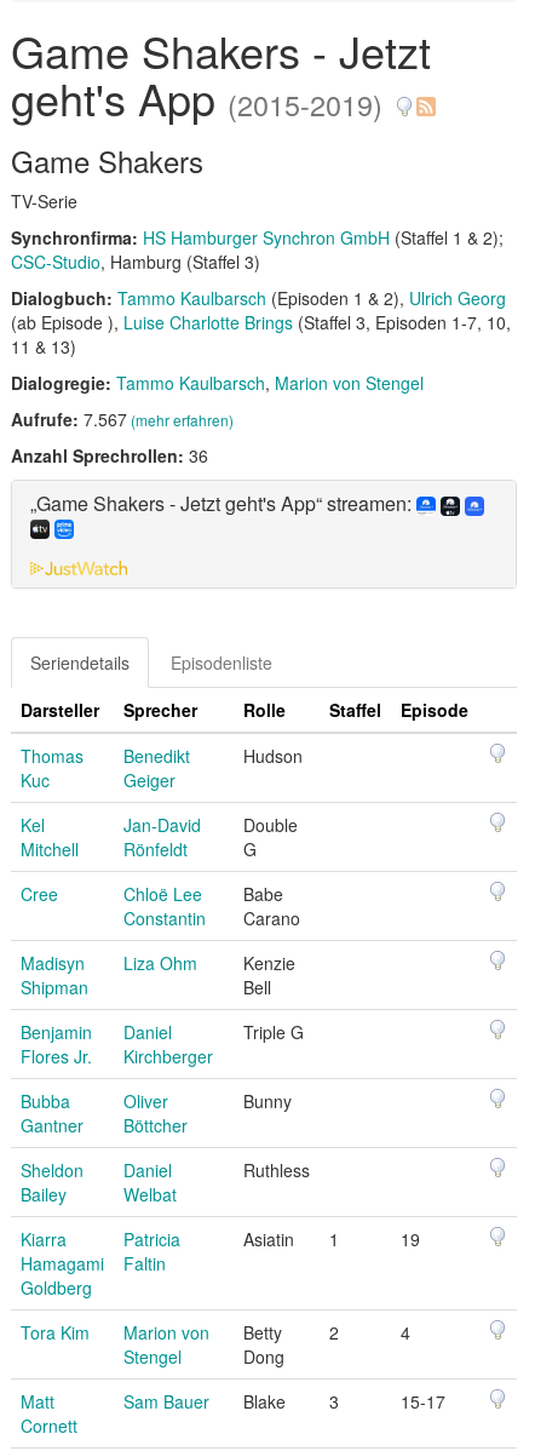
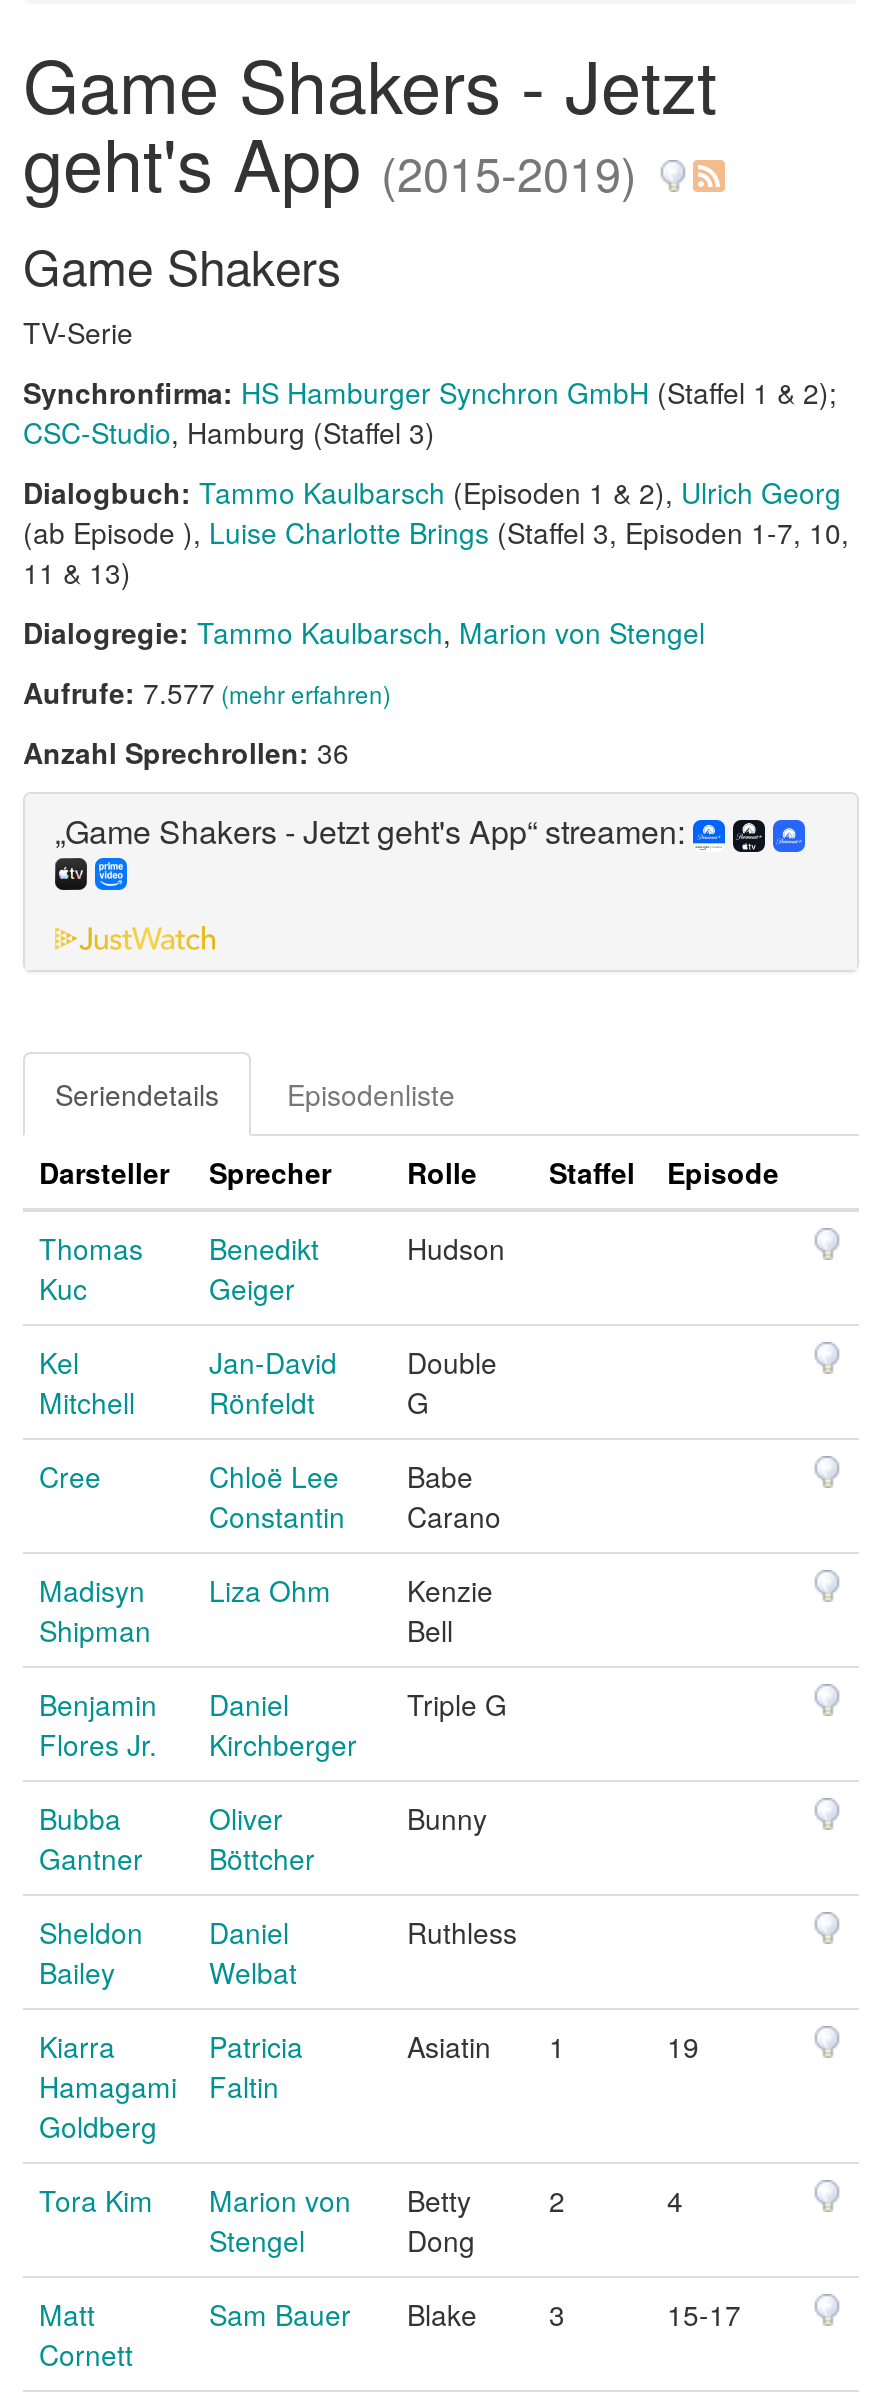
- Aufrufe: 7.567 (mehr erfahren)
+ Aufrufe: 7.577 (mehr erfahren)
